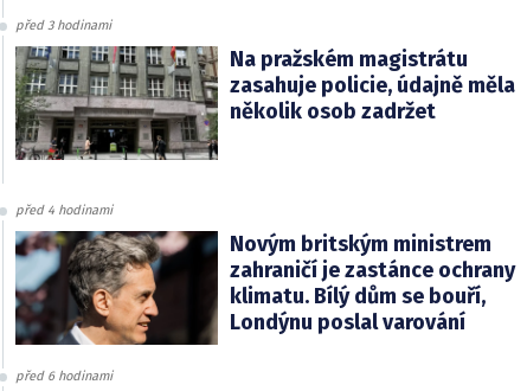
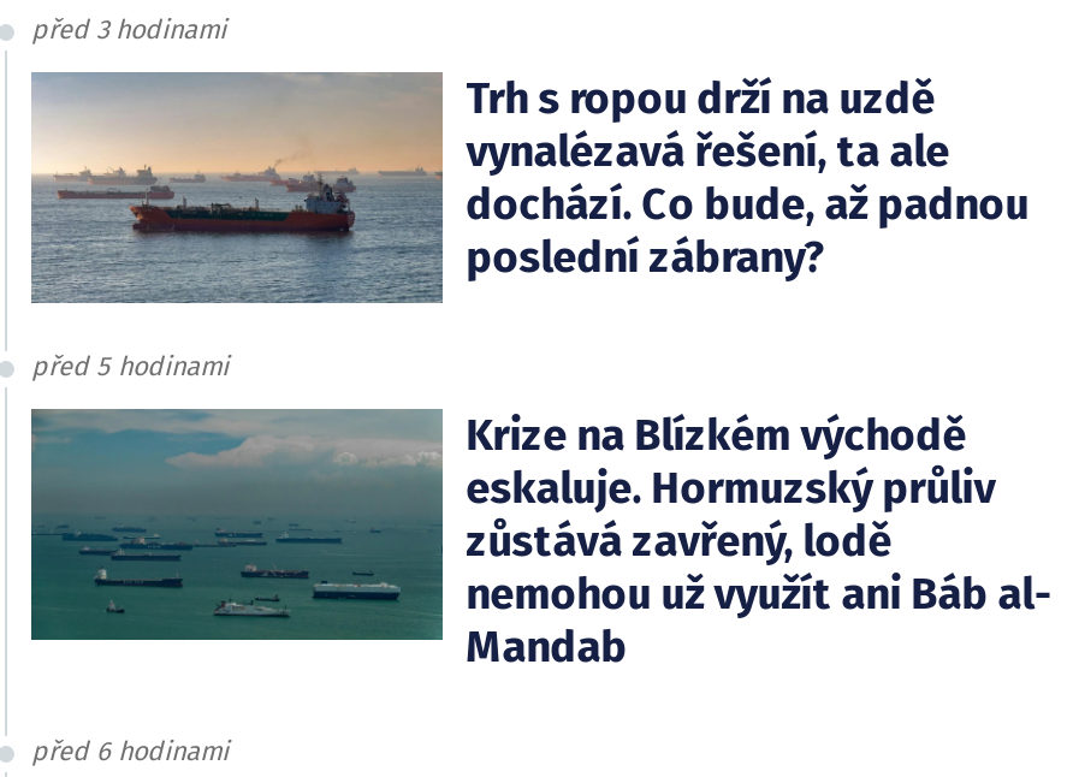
- [image]
- Na pražském magistrátu
- zasahuje policie, údajně měla
- několik osob zadržet
+ [image]
+ Trh s ropou drží na uzdě
+ vynalézavá řešení, ta ale
+ dochází. Co bude, až padnou
+ poslední zábrany?

- před 4 hodinami
+ před 5 hodinami

- [image]
- Novým britským ministrem
- zahraničí je zastánce ochrany
- klimatu. Bílý dům se bouří,
- Londýnu poslal varování
+ [image]
+ Krize na Blízkém východě
+ eskaluje. Hormuzský průliv
+ zůstává zavřený, lodě
+ nemohou už využít ani Báb al-
+ Mandab
